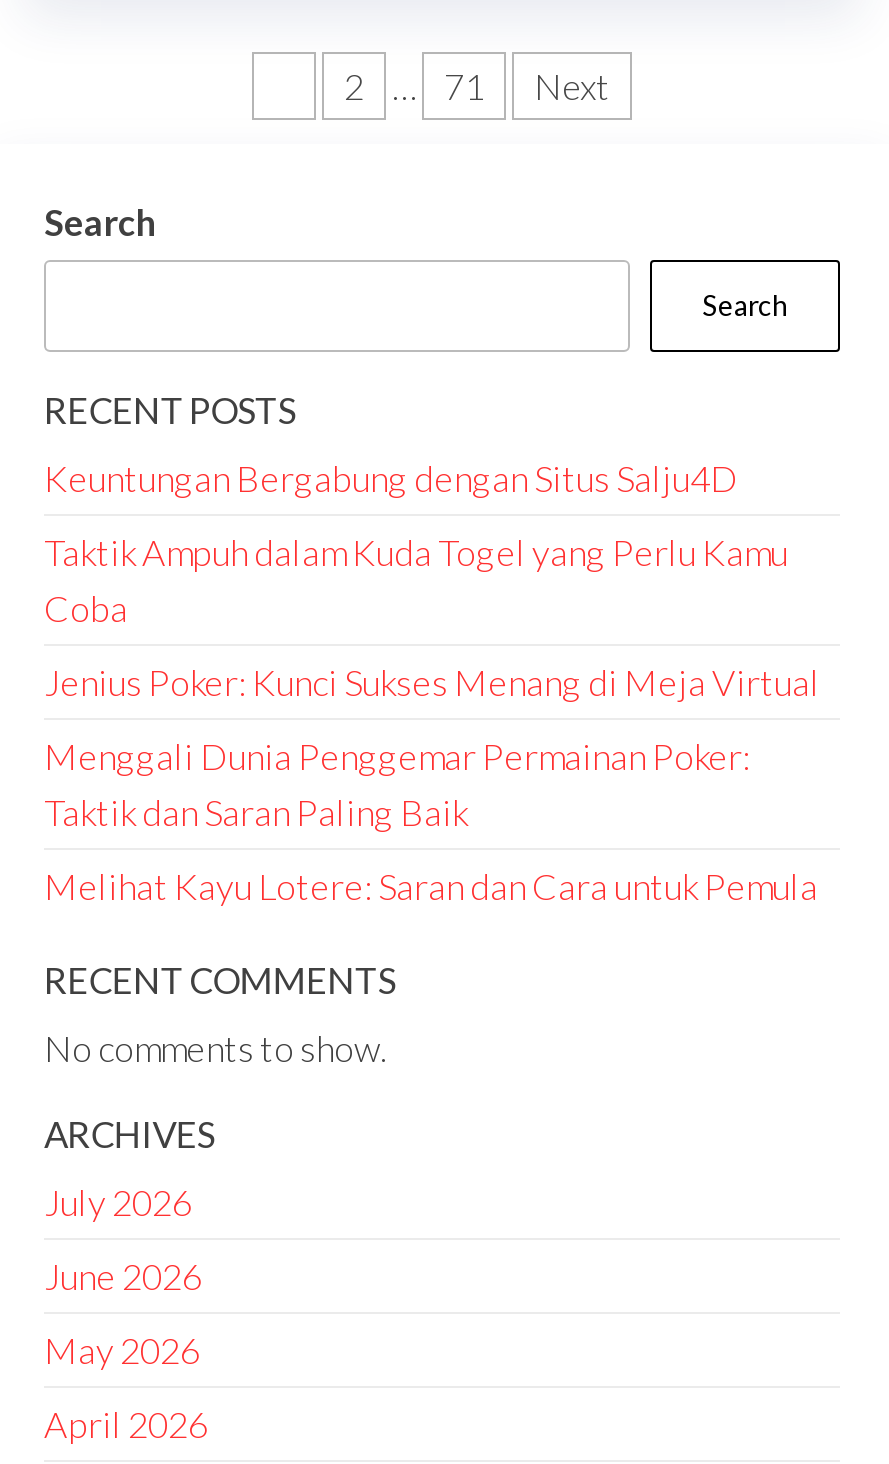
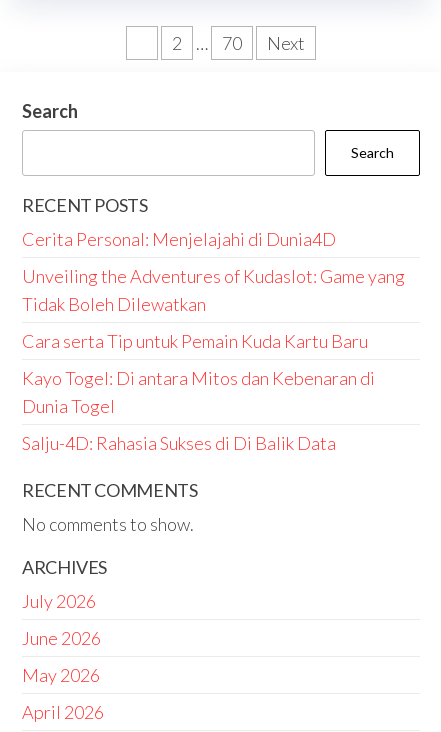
- 71
+ 70

- Keuntungan Bergabung dengan Situs Salju4D
+ Cerita Personal: Menjelajahi di Dunia4D

- Taktik Ampuh dalam Kuda Togel yang Perlu Kamu
- Coba
+ Unveiling the Adventures of Kudaslot: Game yang
+ Tidak Boleh Dilewatkan

- Jenius Poker: Kunci Sukses Menang di Meja Virtual
+ Cara serta Tip untuk Pemain Kuda Kartu Baru

- Menggali Dunia Penggemar Permainan Poker:
- Taktik dan Saran Paling Baik
+ Kayo Togel: Di antara Mitos dan Kebenaran di
+ Dunia Togel

- Melihat Kayu Lotere: Saran dan Cara untuk Pemula
+ Salju-4D: Rahasia Sukses di Di Balik Data
